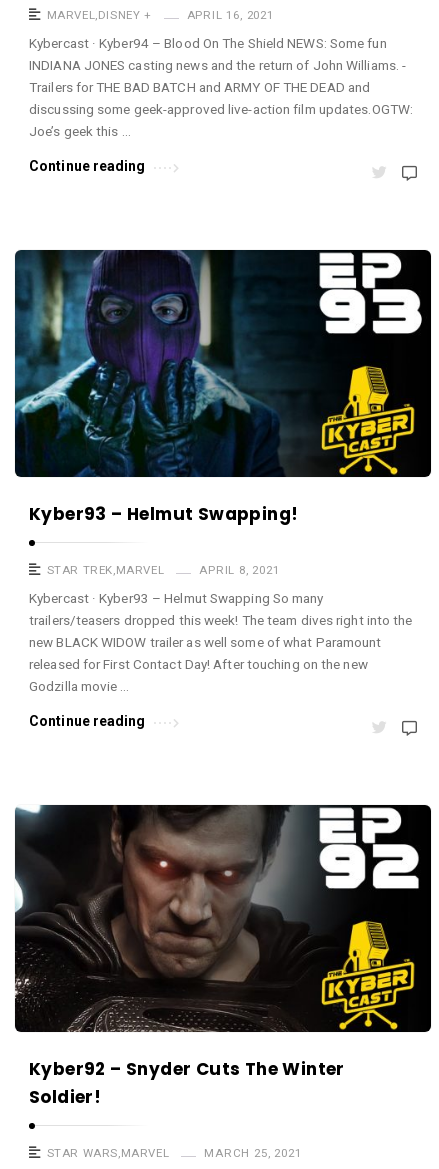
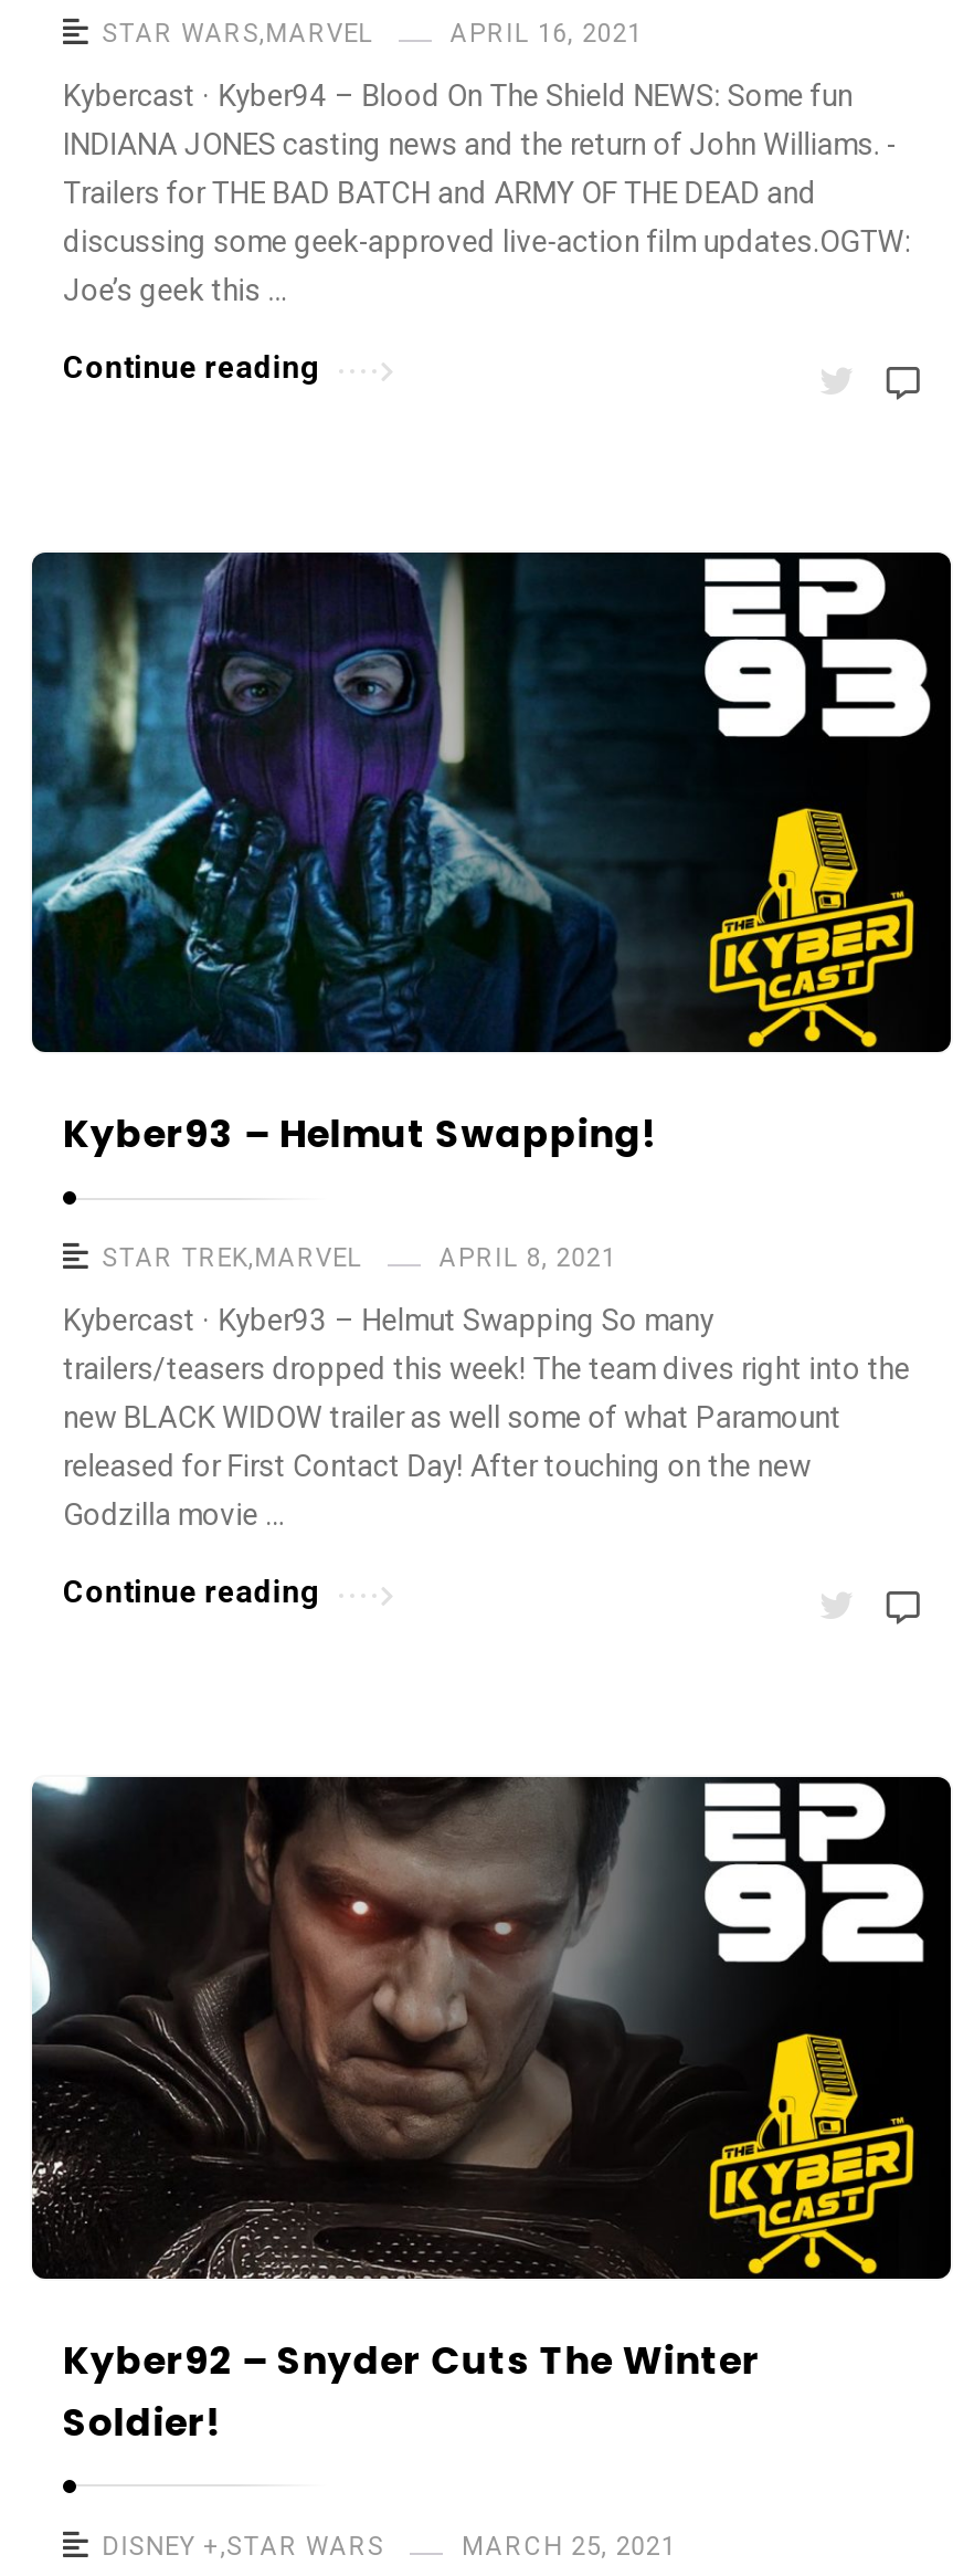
- MARVEL,DISNEY +
+ STAR WARS,MARVEL

- STAR WARS, MARVEL
+ DISNEY +, STAR WARS
